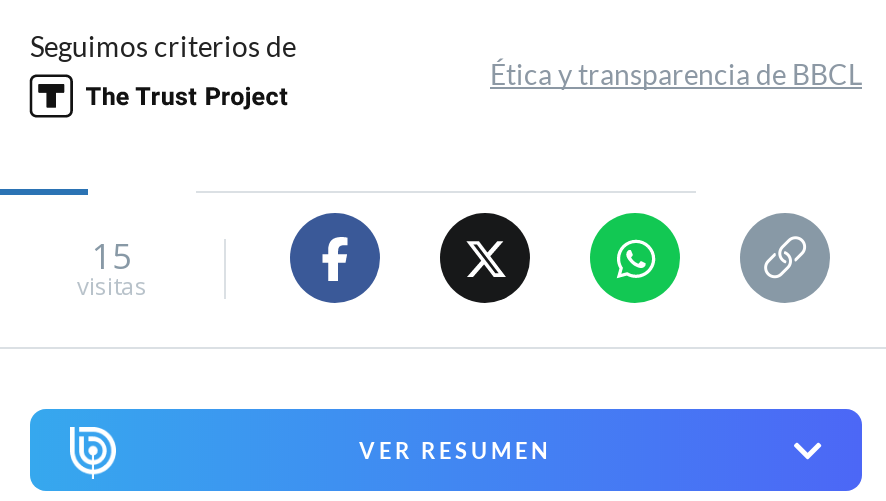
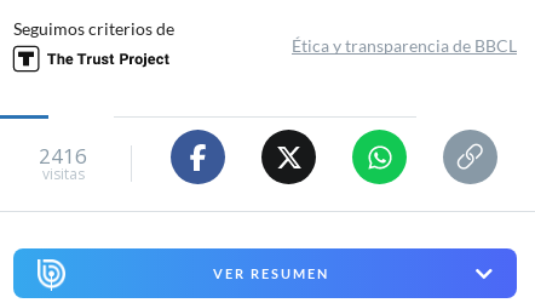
- 15
+ 2416
